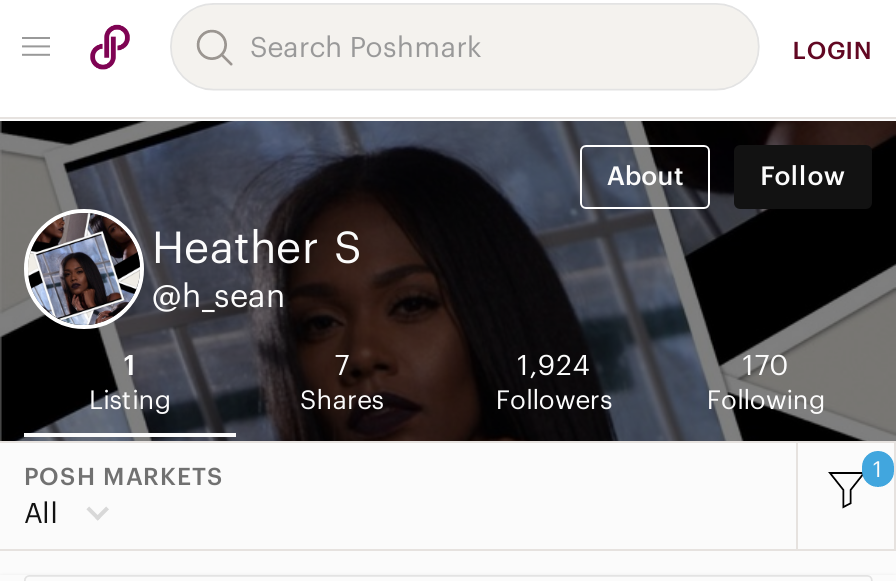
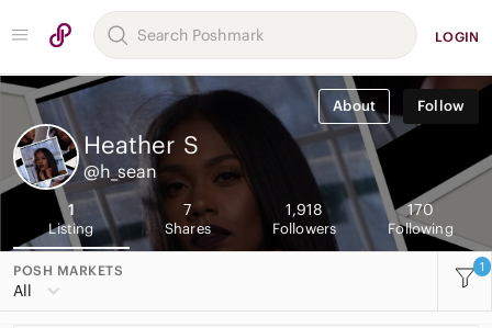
- 1,924
+ 1,918
